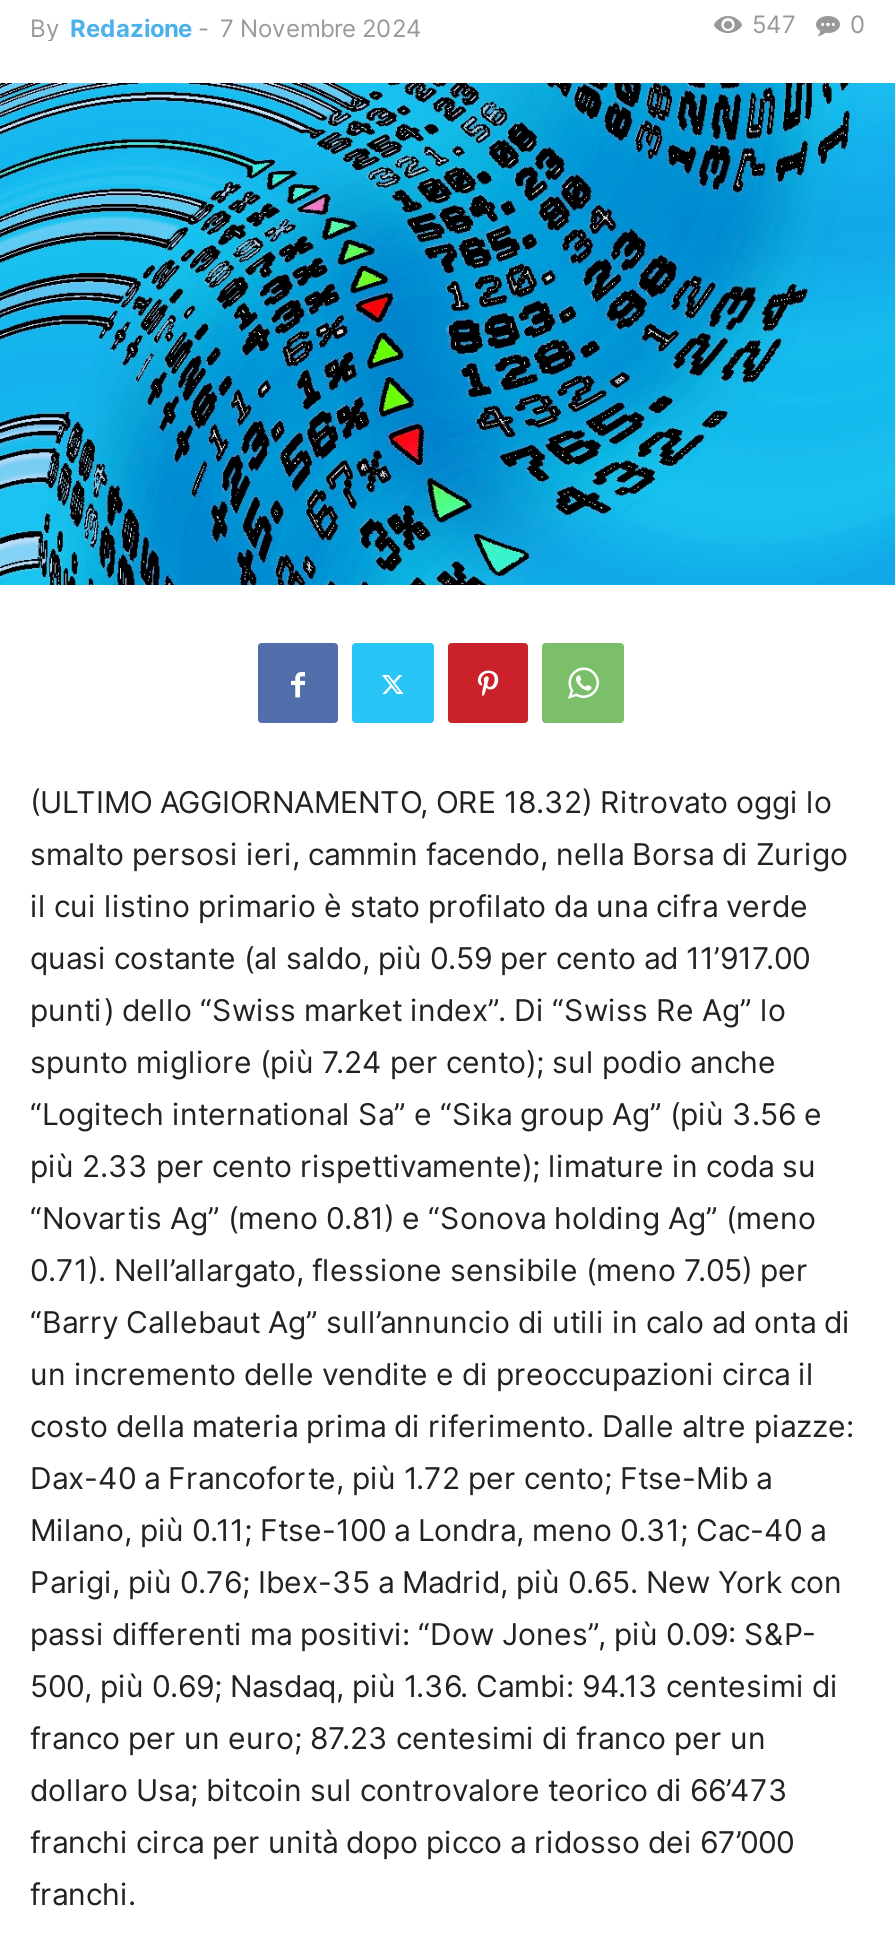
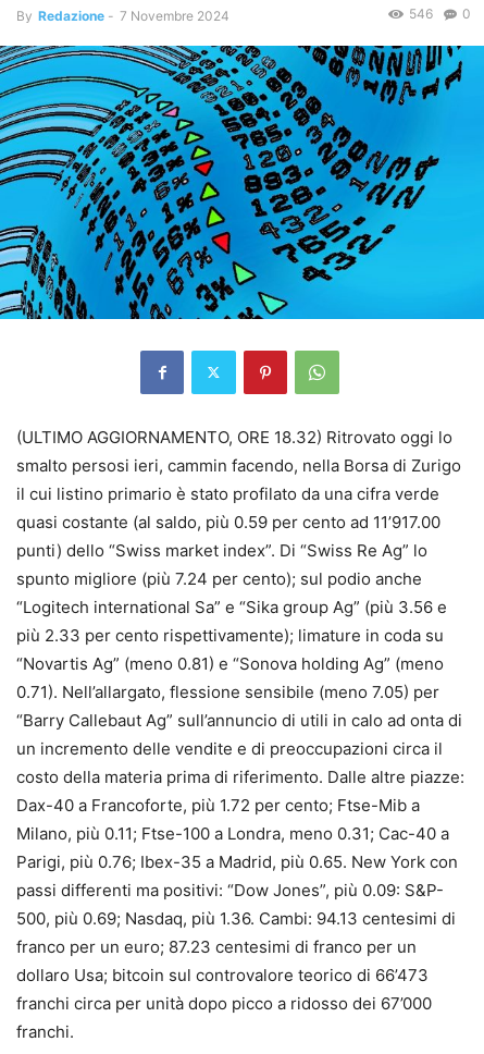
- 547 0
+ 546 0
